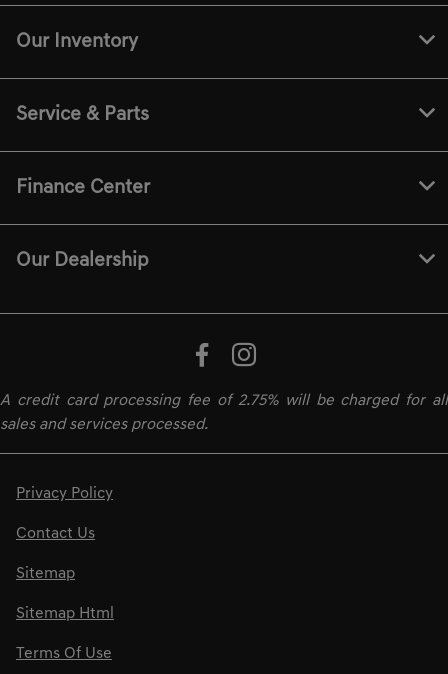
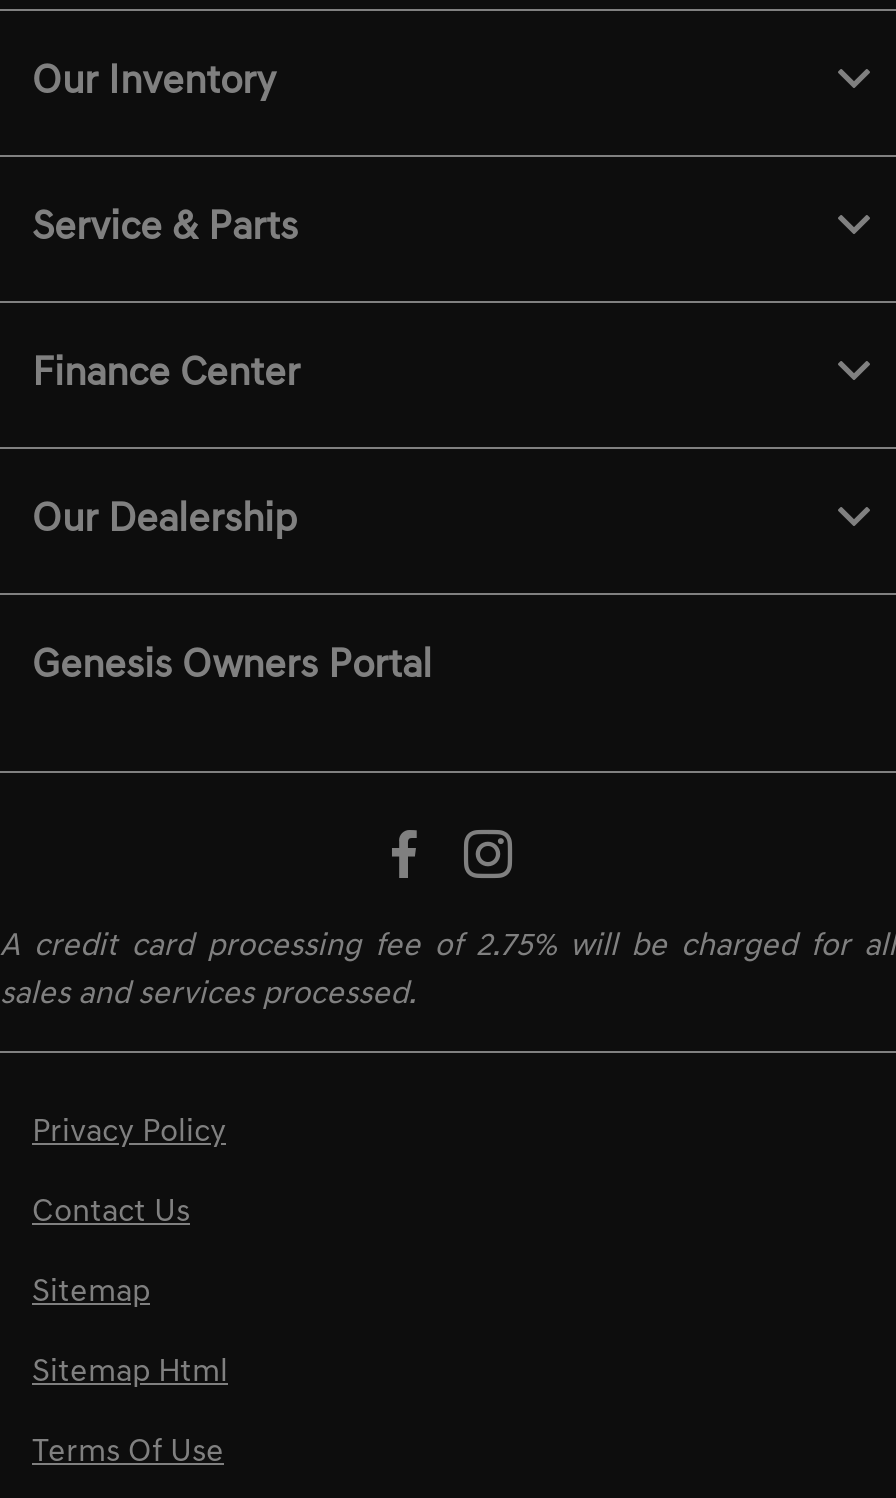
+ Genesis Owners Portal
